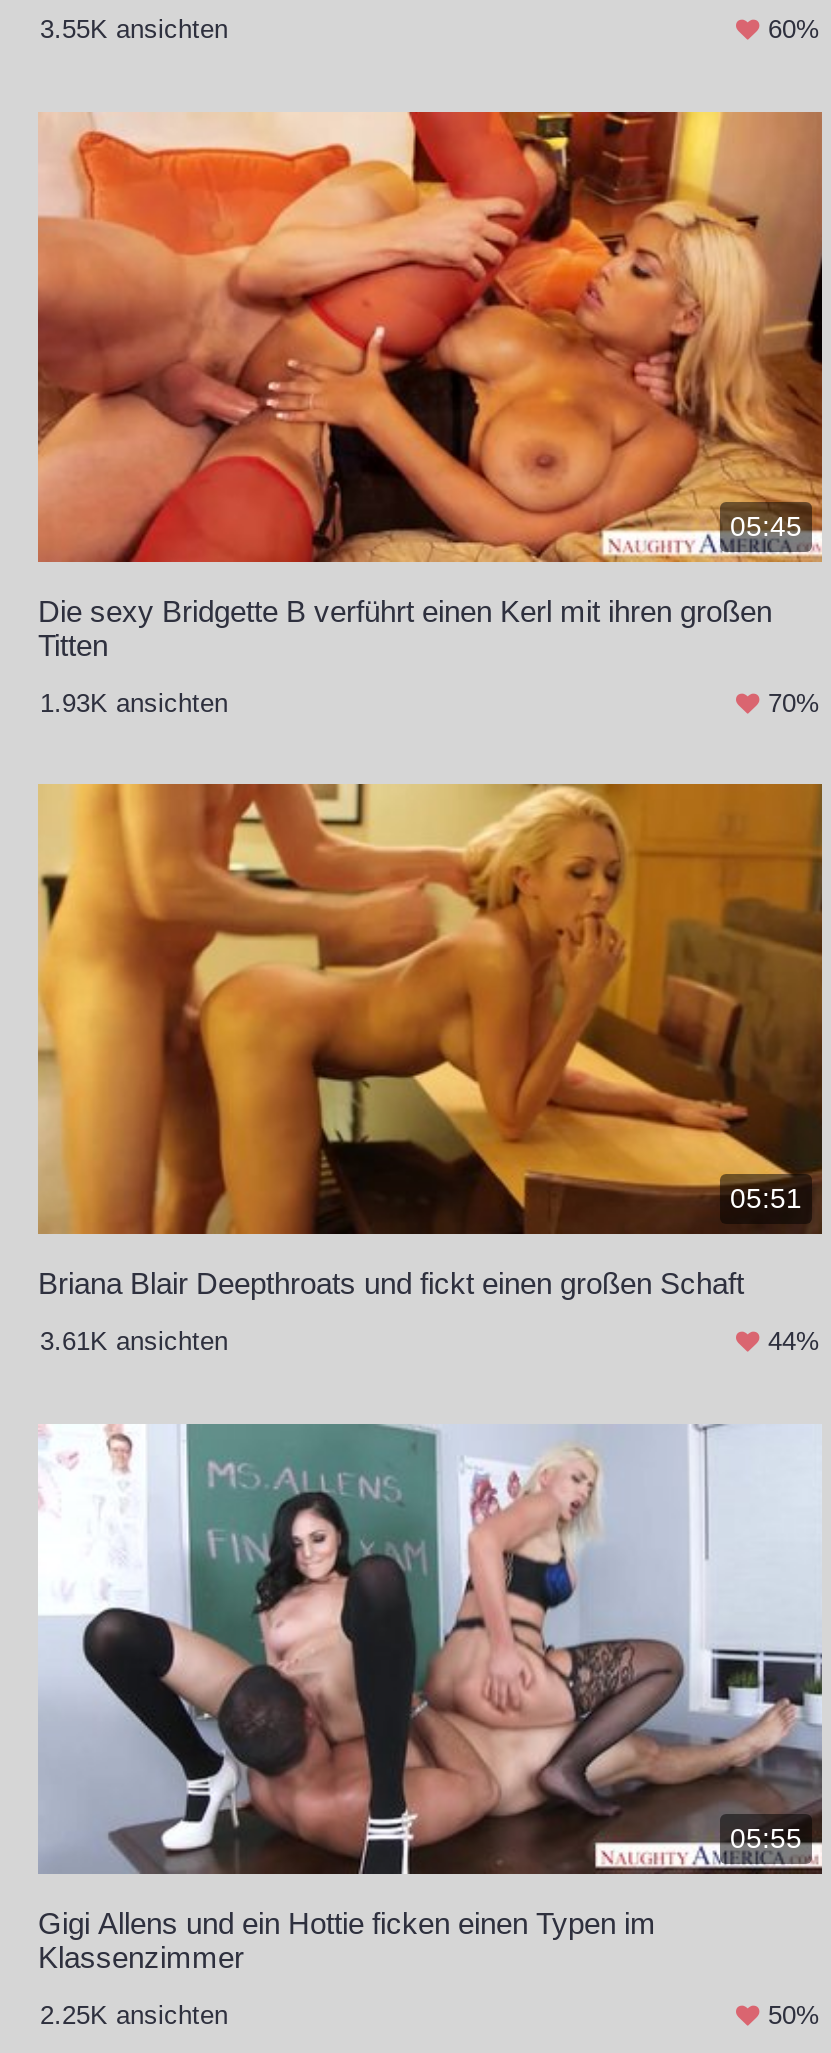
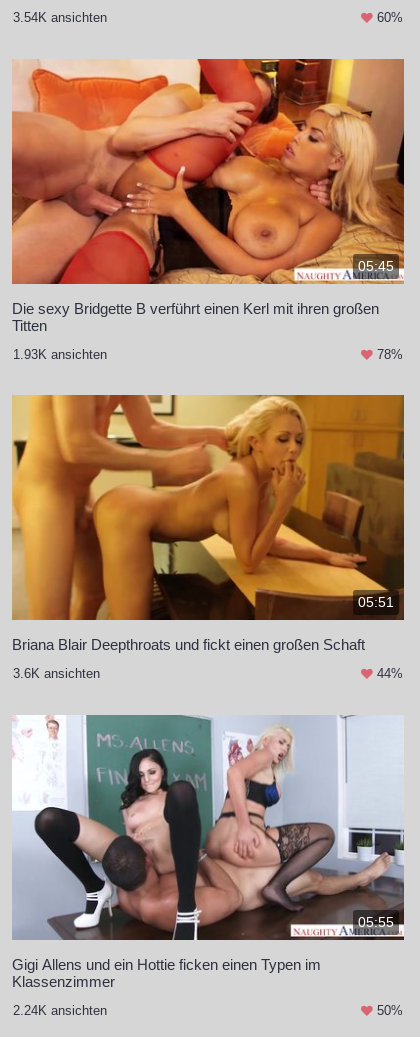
- 3.55K ansichten
+ 3.54K ansichten

- 70%
+ 78%

- 3.61K ansichten
+ 3.6K ansichten

- 2.25K ansichten
+ 2.24K ansichten
